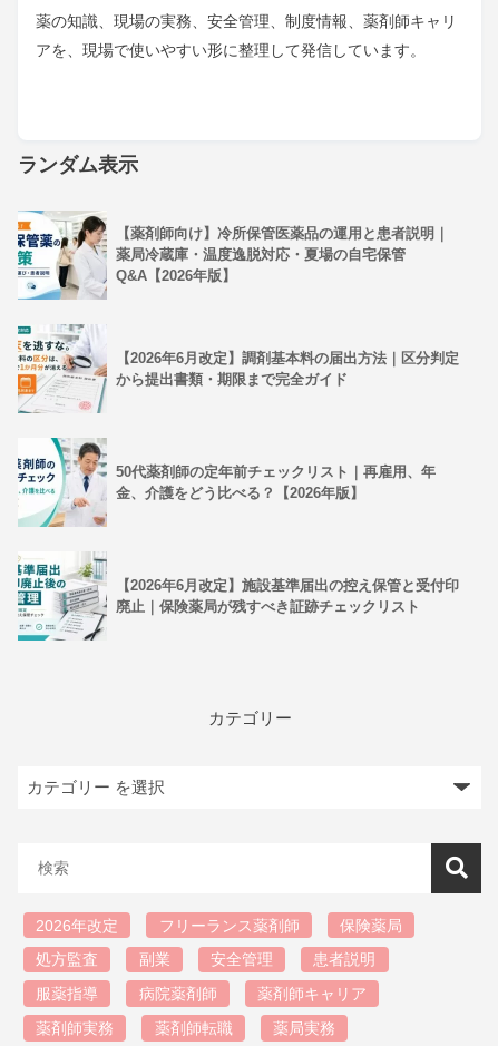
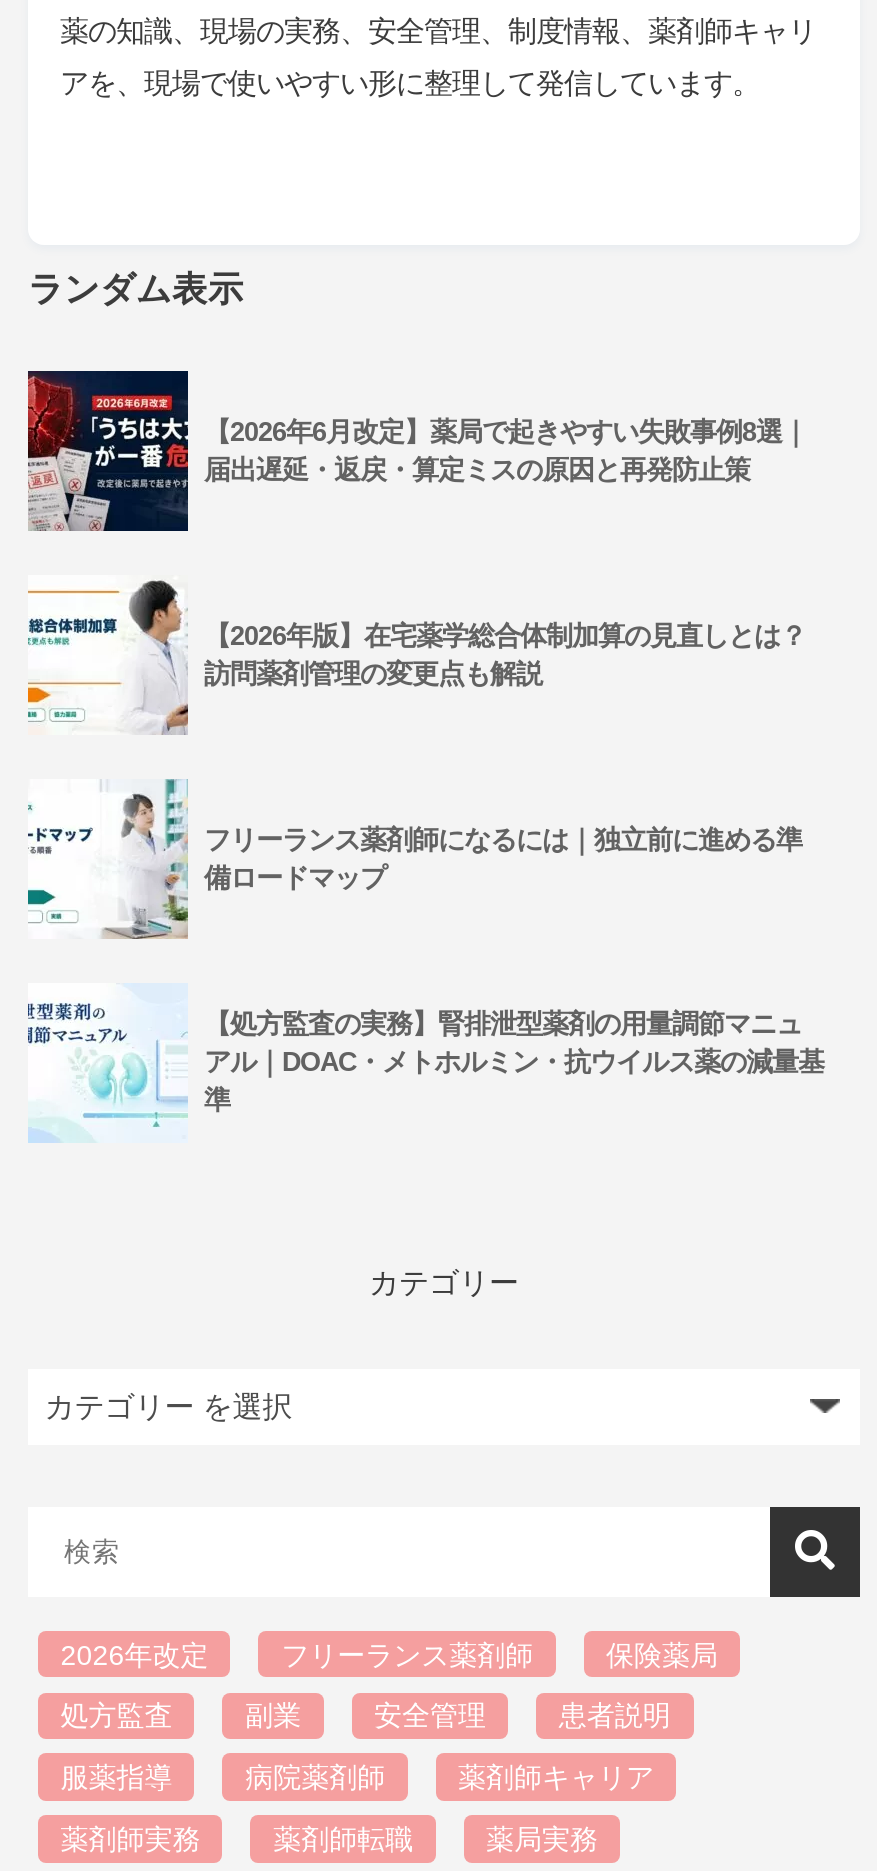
- [image]
- 【薬剤師向け】冷所保管医薬品の運用と患者説明｜
- 薬局冷蔵庫・温度逸脱対応・夏場の自宅保管
- Q&A【2026年版】
+ [image]
+ 【2026年6月改定】薬局で起きやすい失敗事例8選｜
+ 届出遅延・返戻・算定ミスの原因と再発防止策

- [image]
- 【2026年6月改定】調剤基本料の届出方法｜区分判定
- から提出書類・期限まで完全ガイド
+ [image]
+ 【2026年版】在宅薬学総合体制加算の見直しとは？
+ 訪問薬剤管理の変更点も解説

- [image]
- 50代薬剤師の定年前チェックリスト｜再雇用、年
- 金、介護をどう比べる？【2026年版】
+ [image]
+ フリーランス薬剤師になるには｜独立前に進める準
+ 備ロードマップ

- [image]
- 【2026年6月改定】施設基準届出の控え保管と受付印
- 廃止｜保険薬局が残すべき証跡チェックリスト
+ [image]
+ 【処方監査の実務】腎排泄型薬剤の用量調節マニュ
+ アル｜DOAC・メトホルミン・抗ウイルス薬の減量基
+ 準
